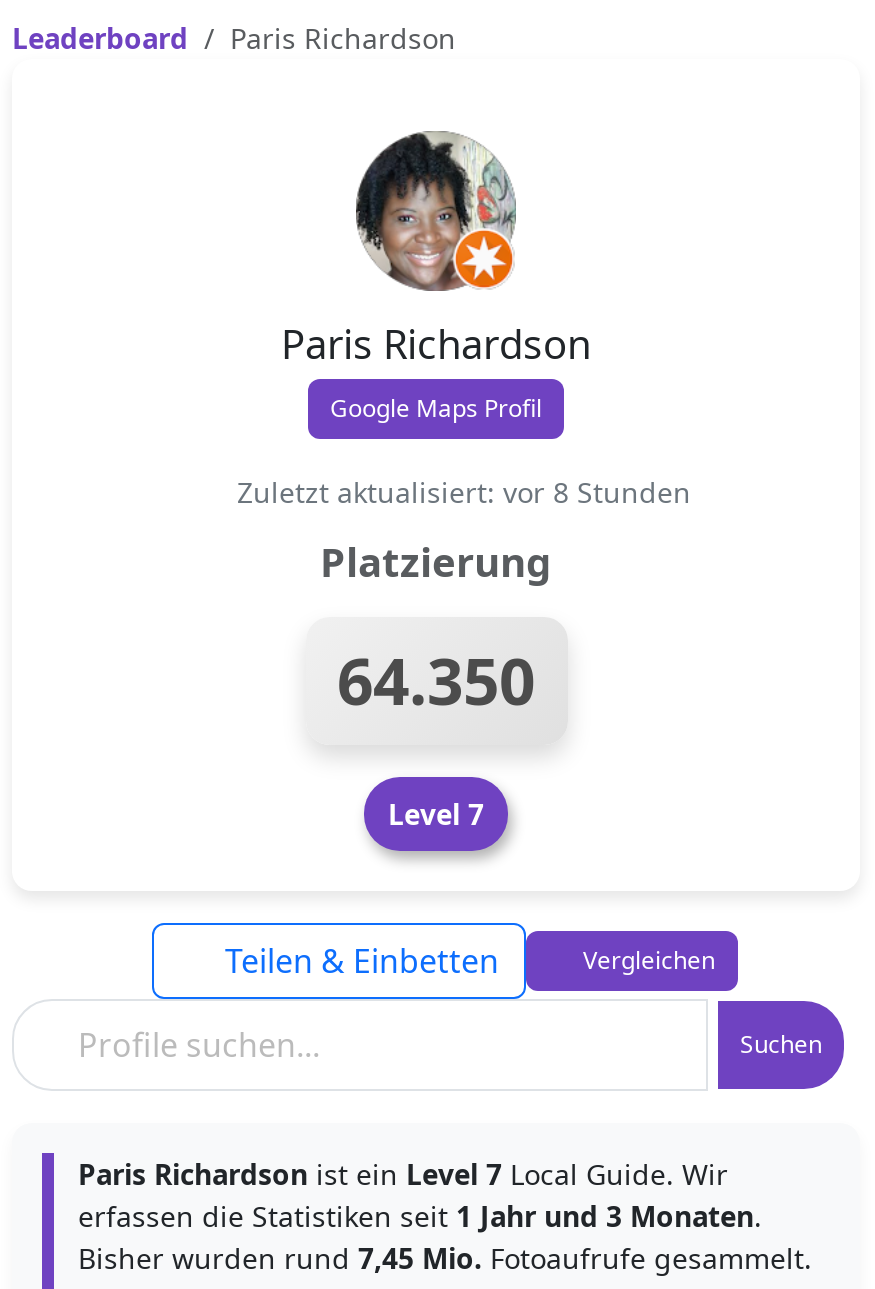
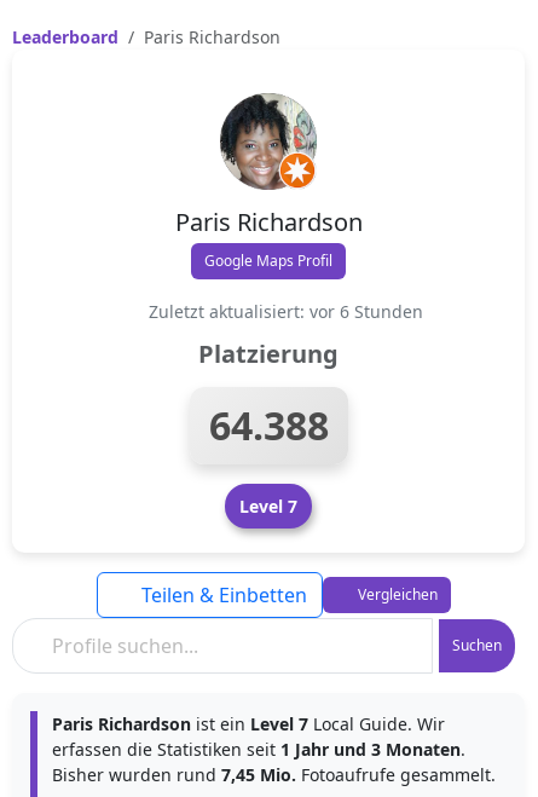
- Zuletzt aktualisiert: vor 8 Stunden
+ Zuletzt aktualisiert: vor 6 Stunden

- 64.350
+ 64.388
